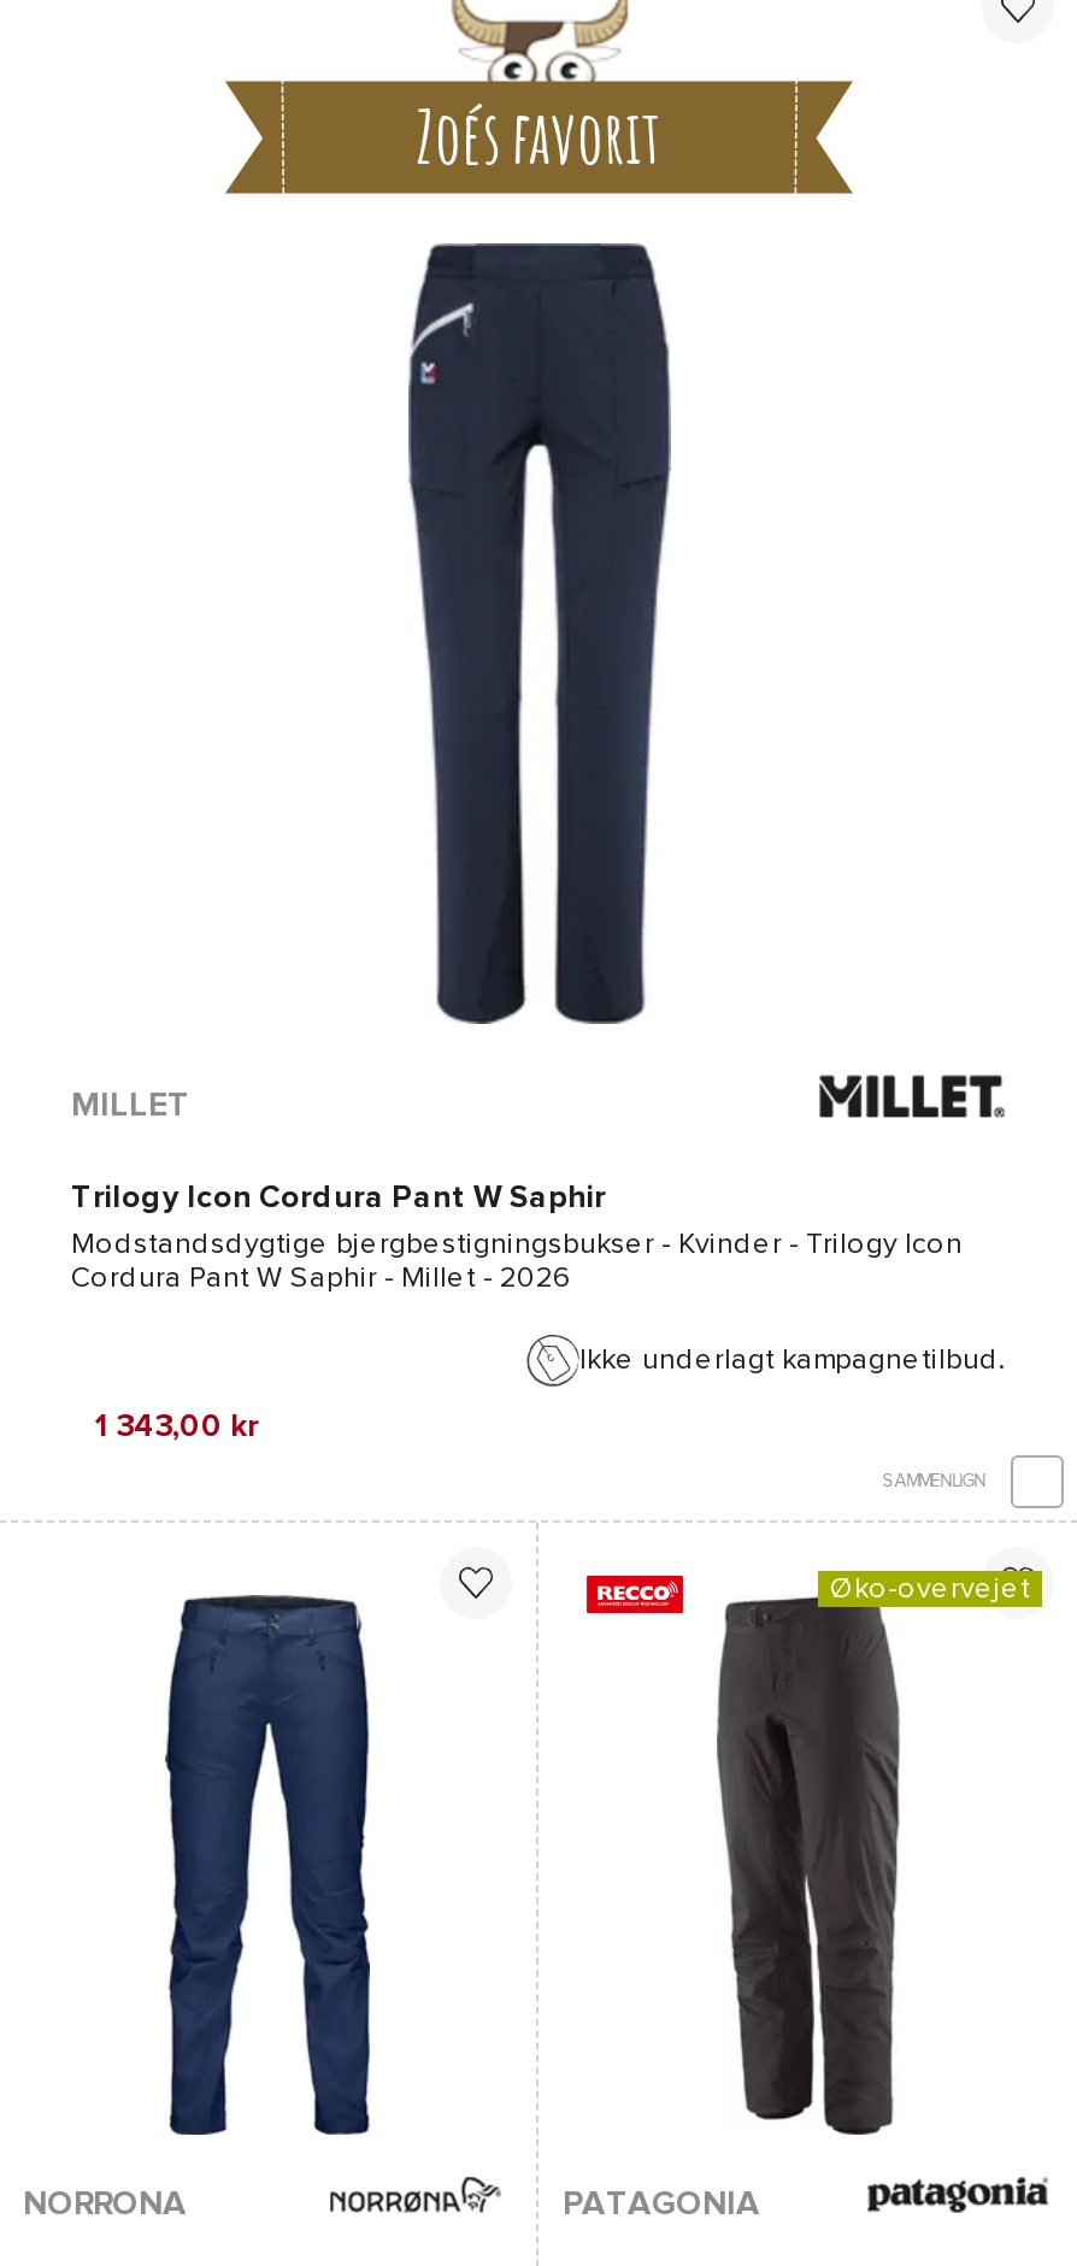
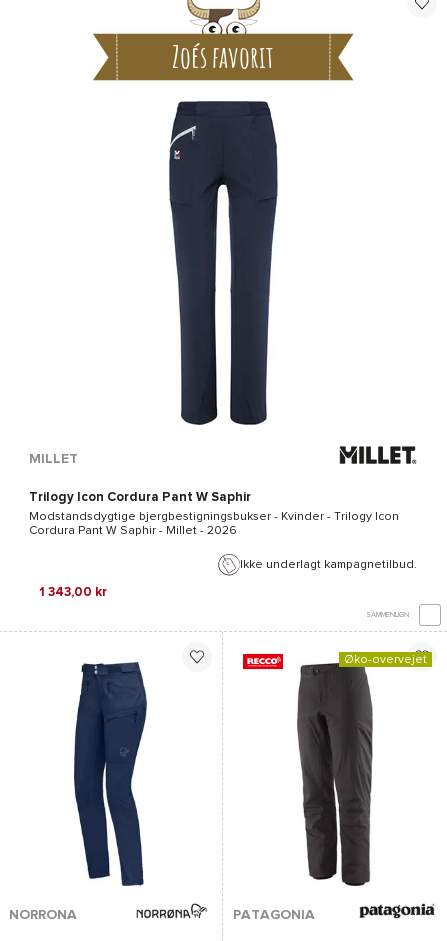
- [image]
+ [image]
